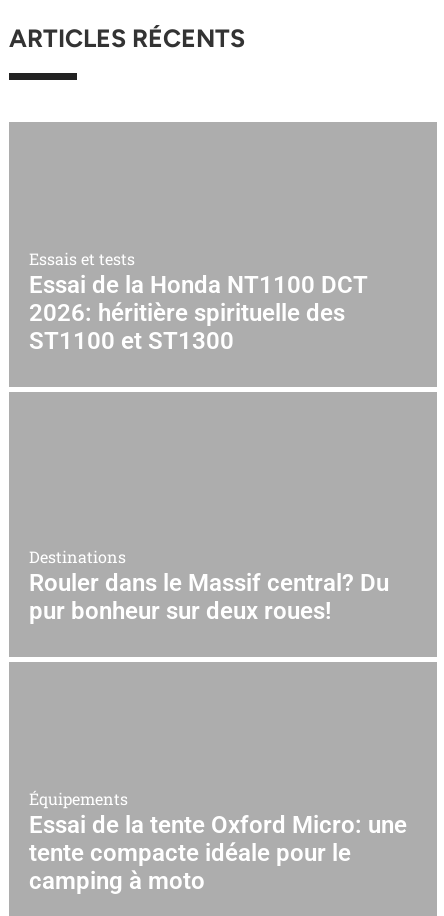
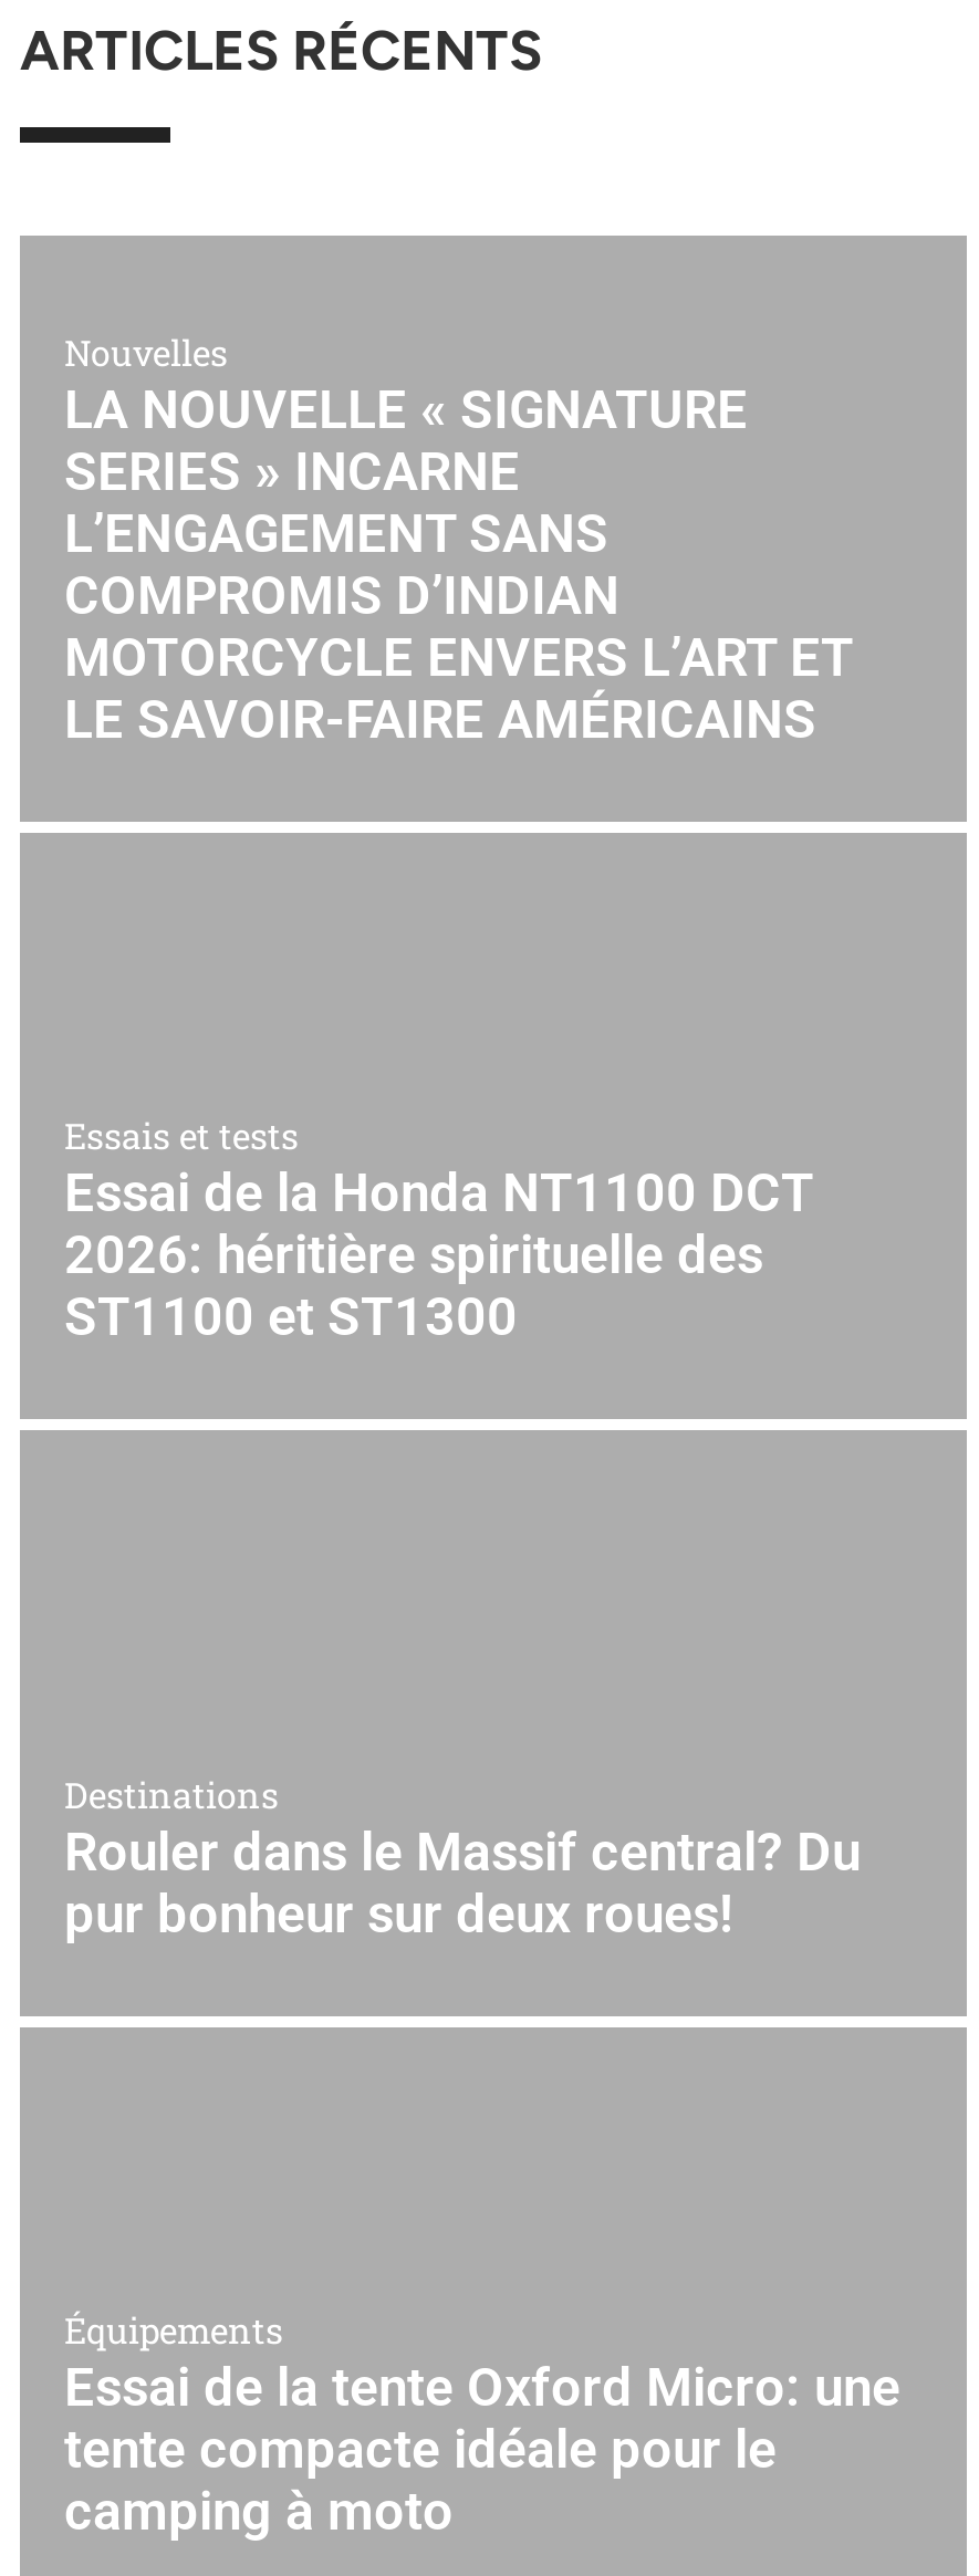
+ Nouvelles
+ LA NOUVELLE « SIGNATURE
+ SERIES » INCARNE
+ L’ENGAGEMENT SANS
+ COMPROMIS D’INDIAN
+ MOTORCYCLE ENVERS L’ART ET
+ LE SAVOIR-FAIRE AMÉRICAINS
